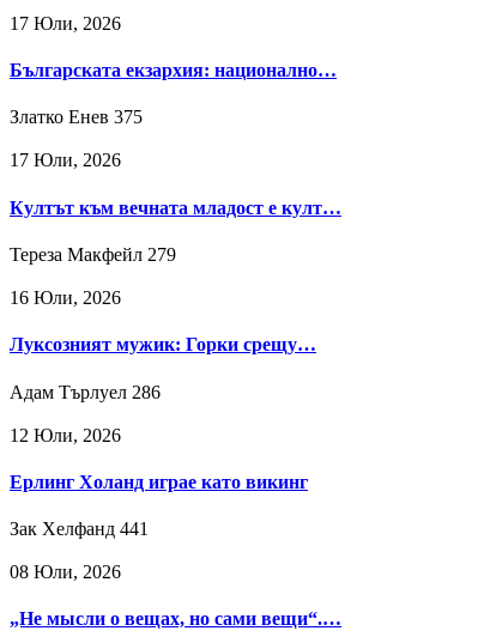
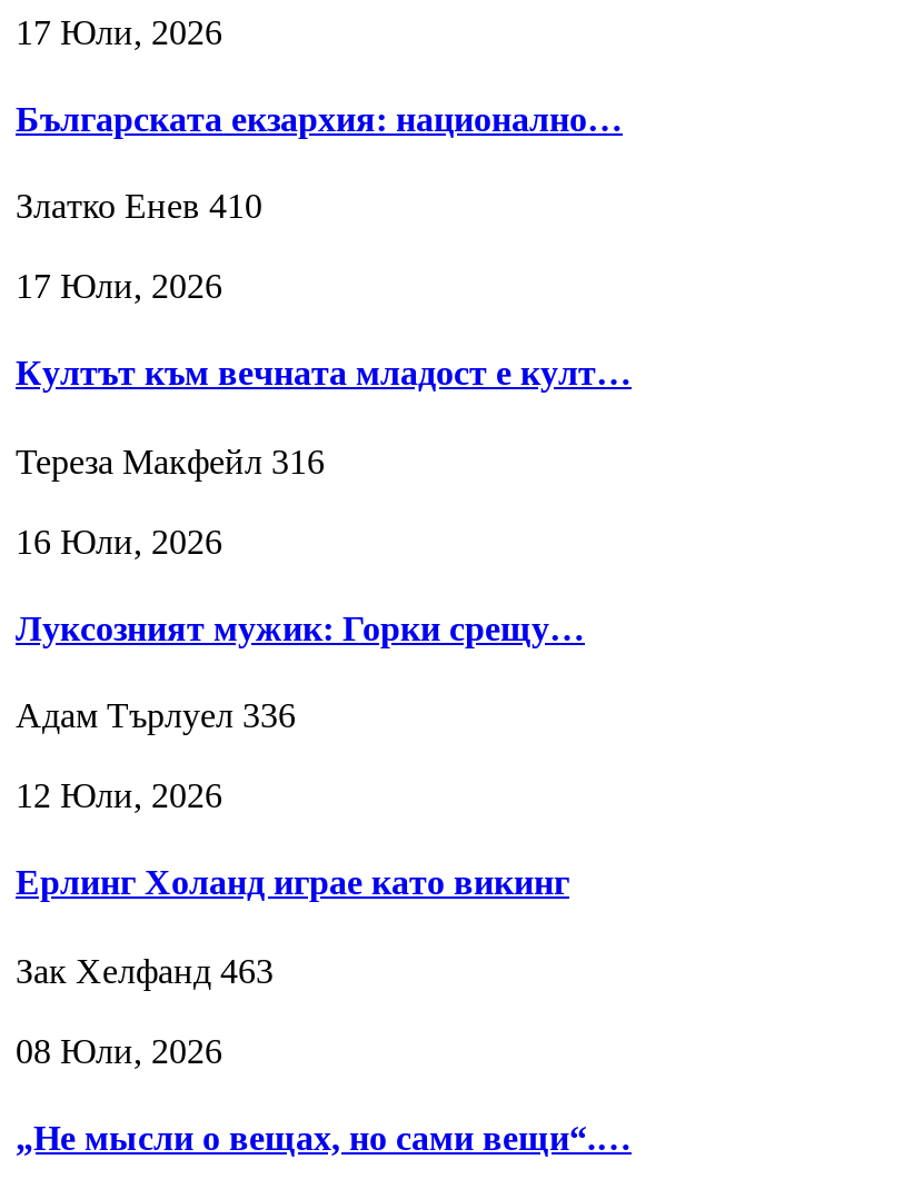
- Златко Енев 375
+ Златко Енев 410

- Тереза Макфейл 279
+ Тереза Макфейл 316

- Адам Търлуел 286
+ Адам Търлуел 336

- Зак Хелфанд 441
+ Зак Хелфанд 463
